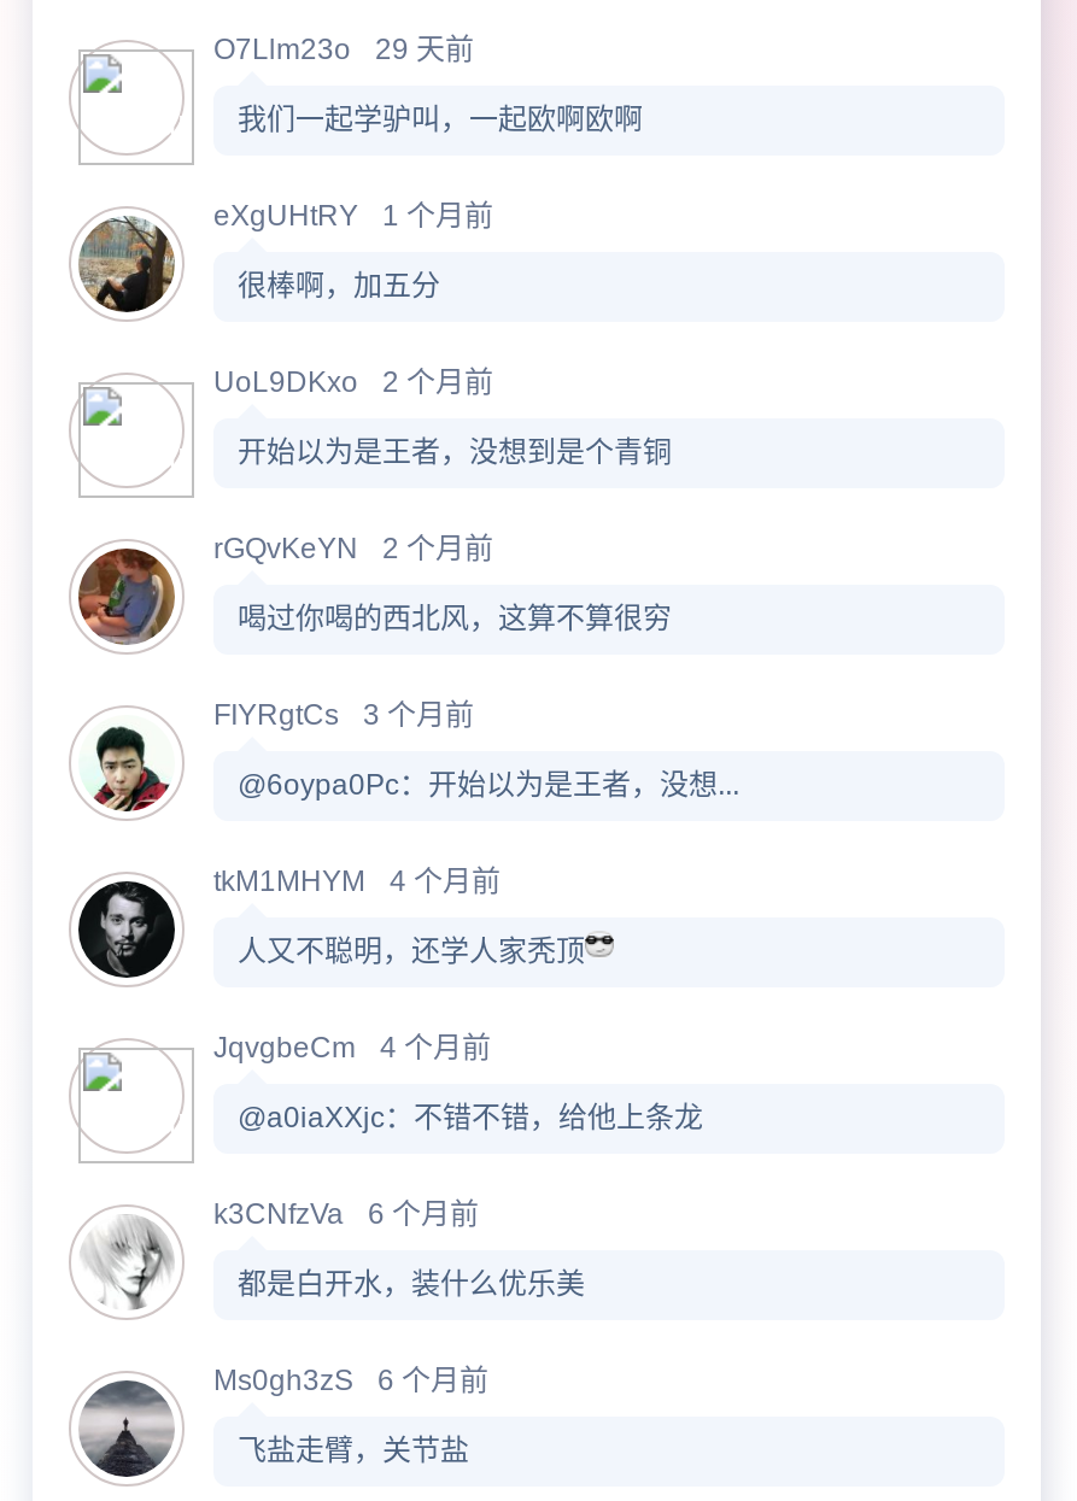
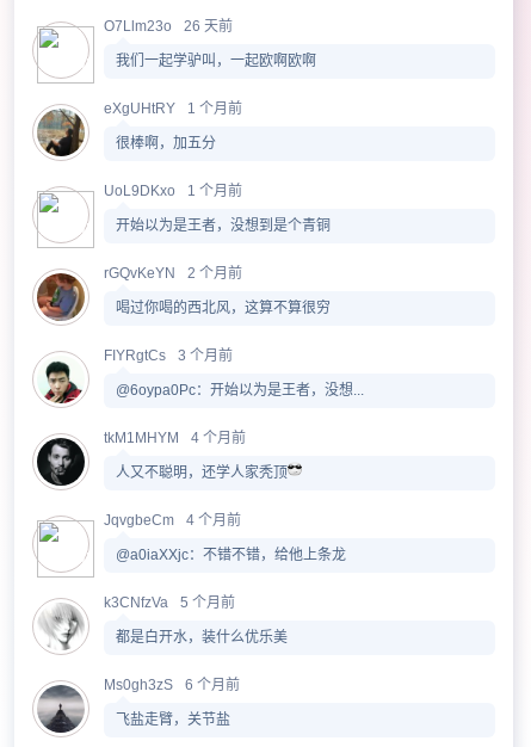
- O7Llm23o 29 天前
+ O7Llm23o 26 天前

- UoL9DKxo 2 个月前
+ UoL9DKxo 1 个月前

- k3CNfzVa 6 个月前
+ k3CNfzVa 5 个月前
